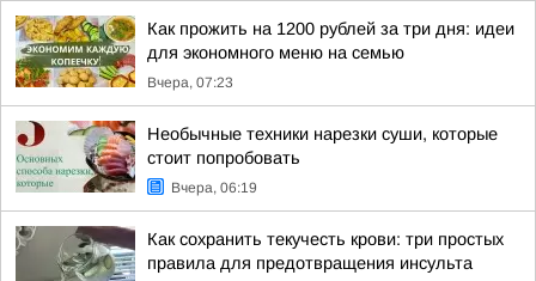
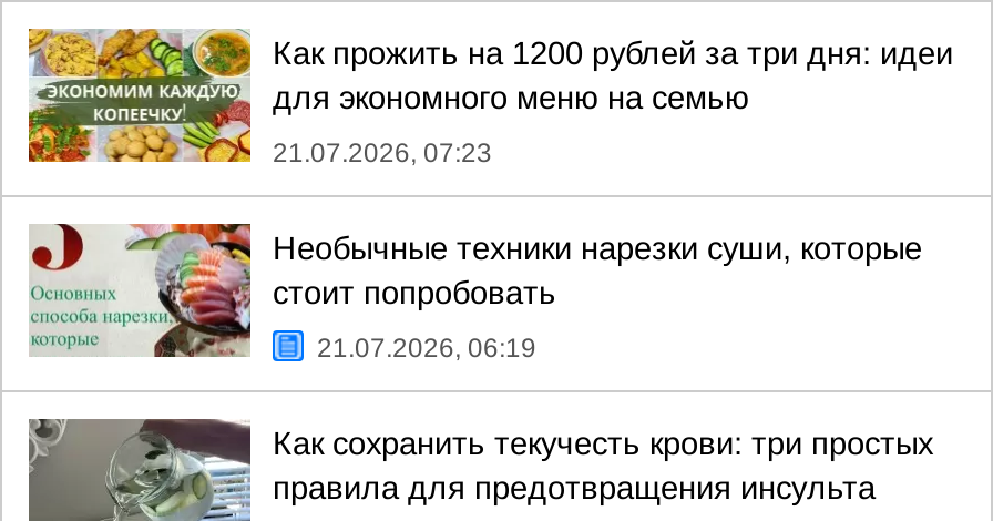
- Вчера, 07:23
+ 21.07.2026, 07:23

- Вчера, 06:19
+ 21.07.2026, 06:19
